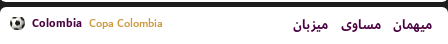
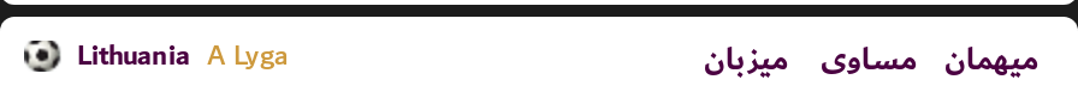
- Colombia Copa Colombia
+ Lithuania A Lyga
